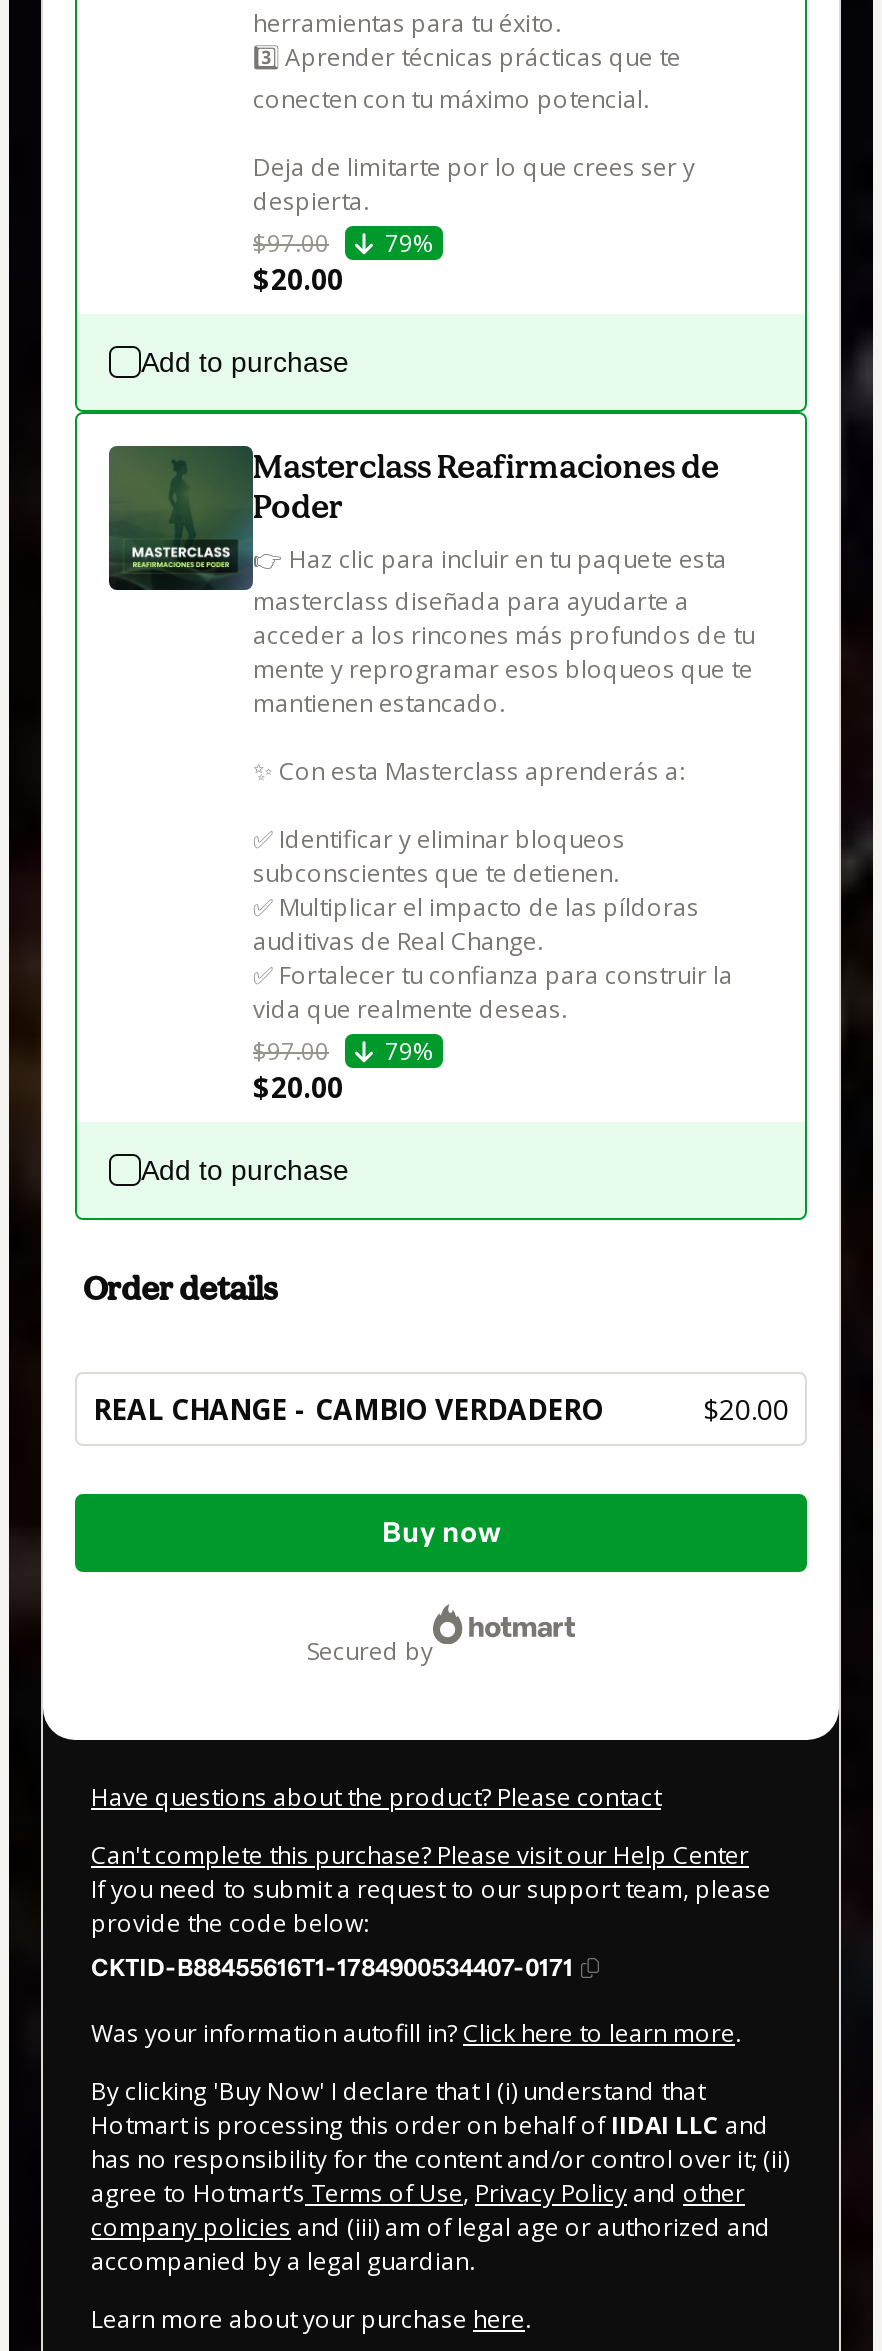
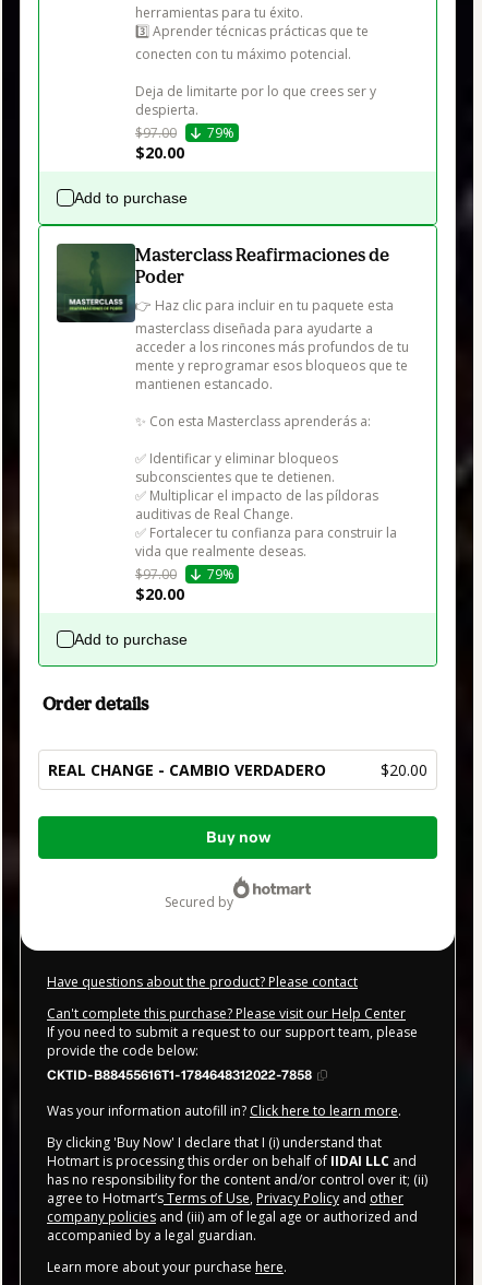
- CKTID-B88455616T1-1784900534407-0171
+ CKTID-B88455616T1-1784648312022-7858
